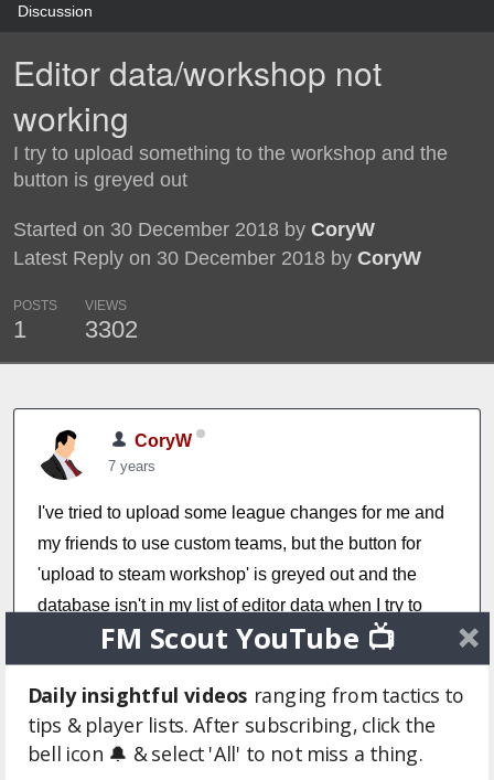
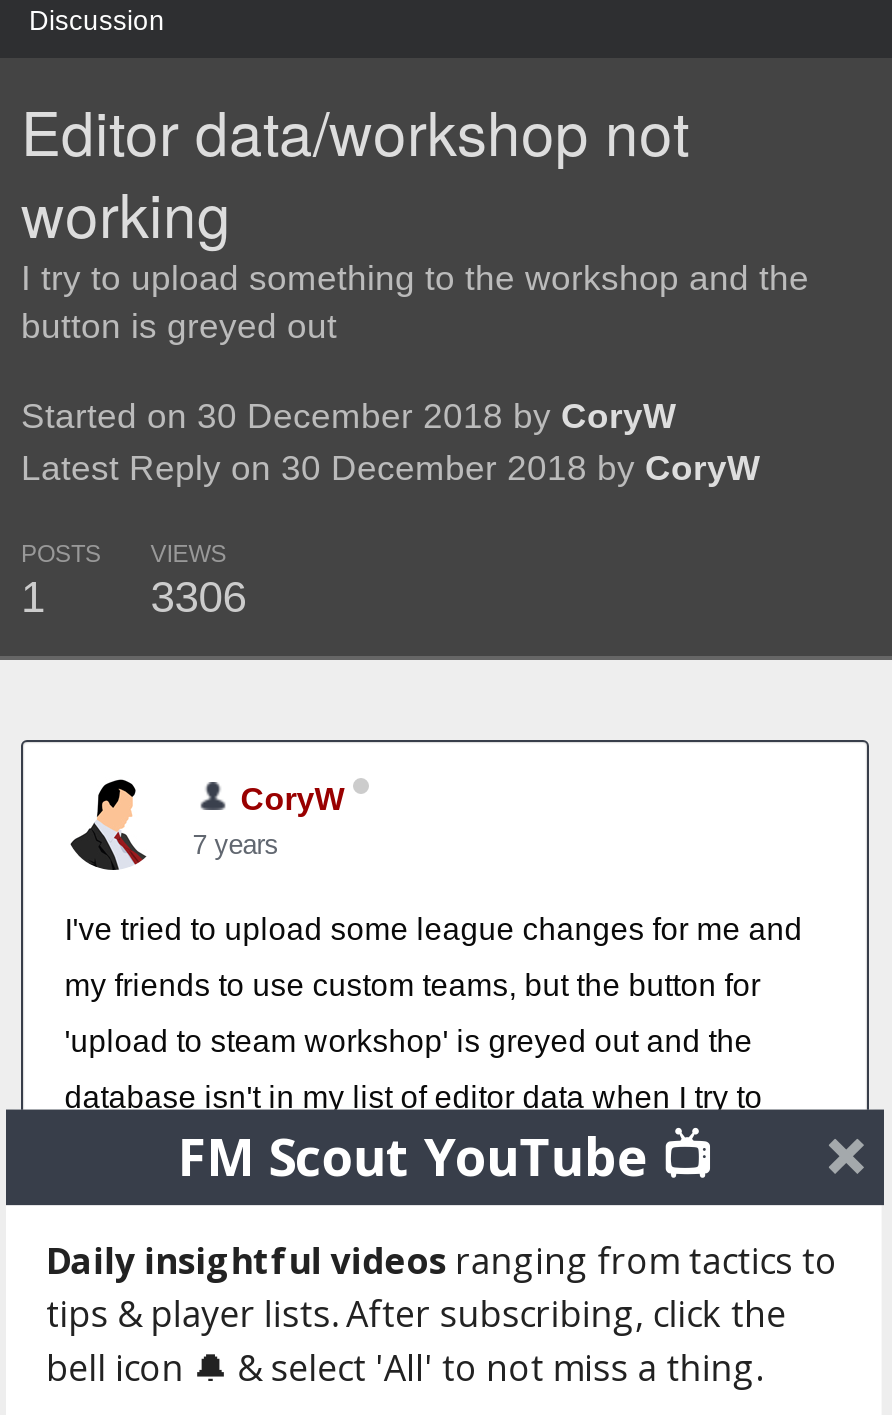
- 3302
+ 3306
